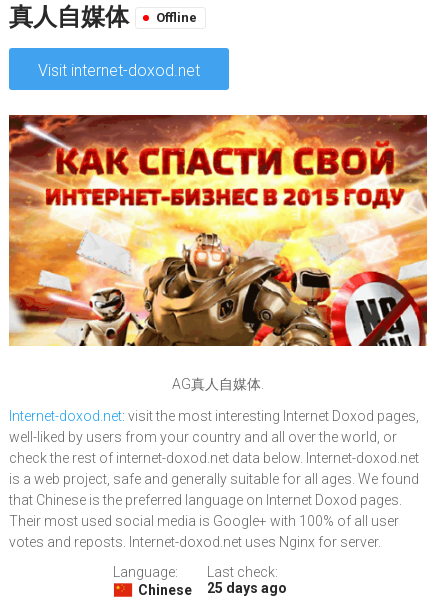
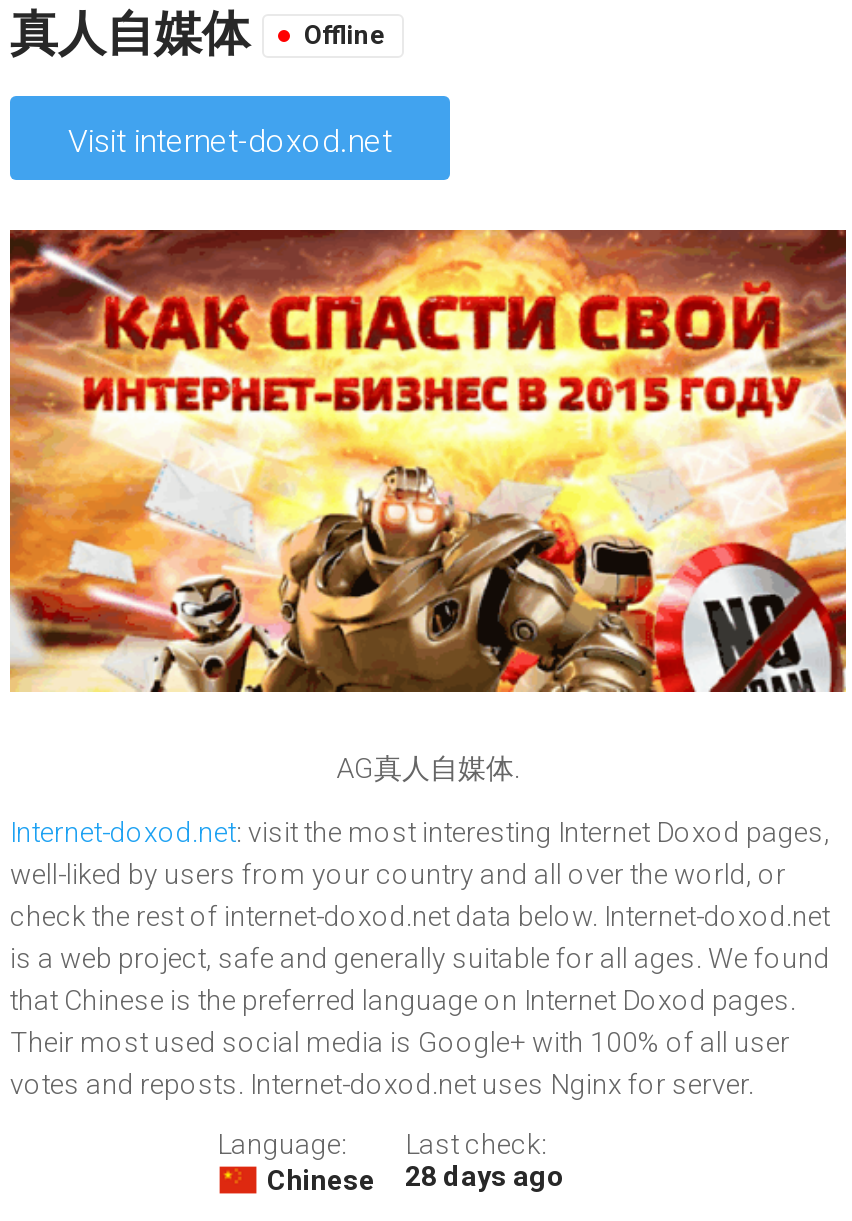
- Chinese 25 days ago
+ Chinese 28 days ago
